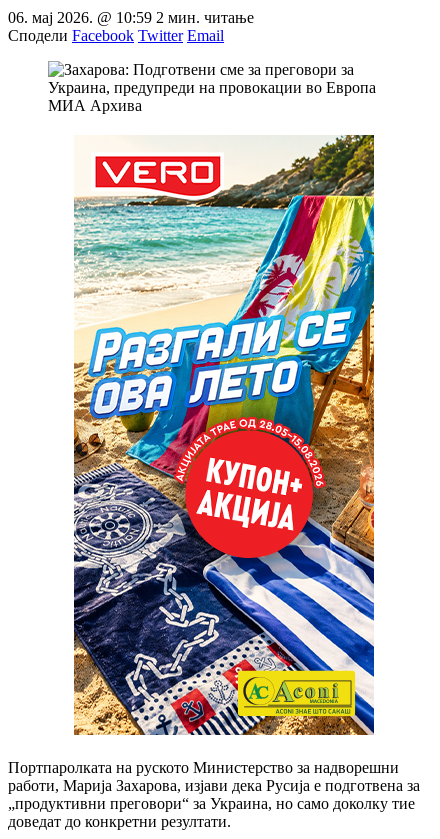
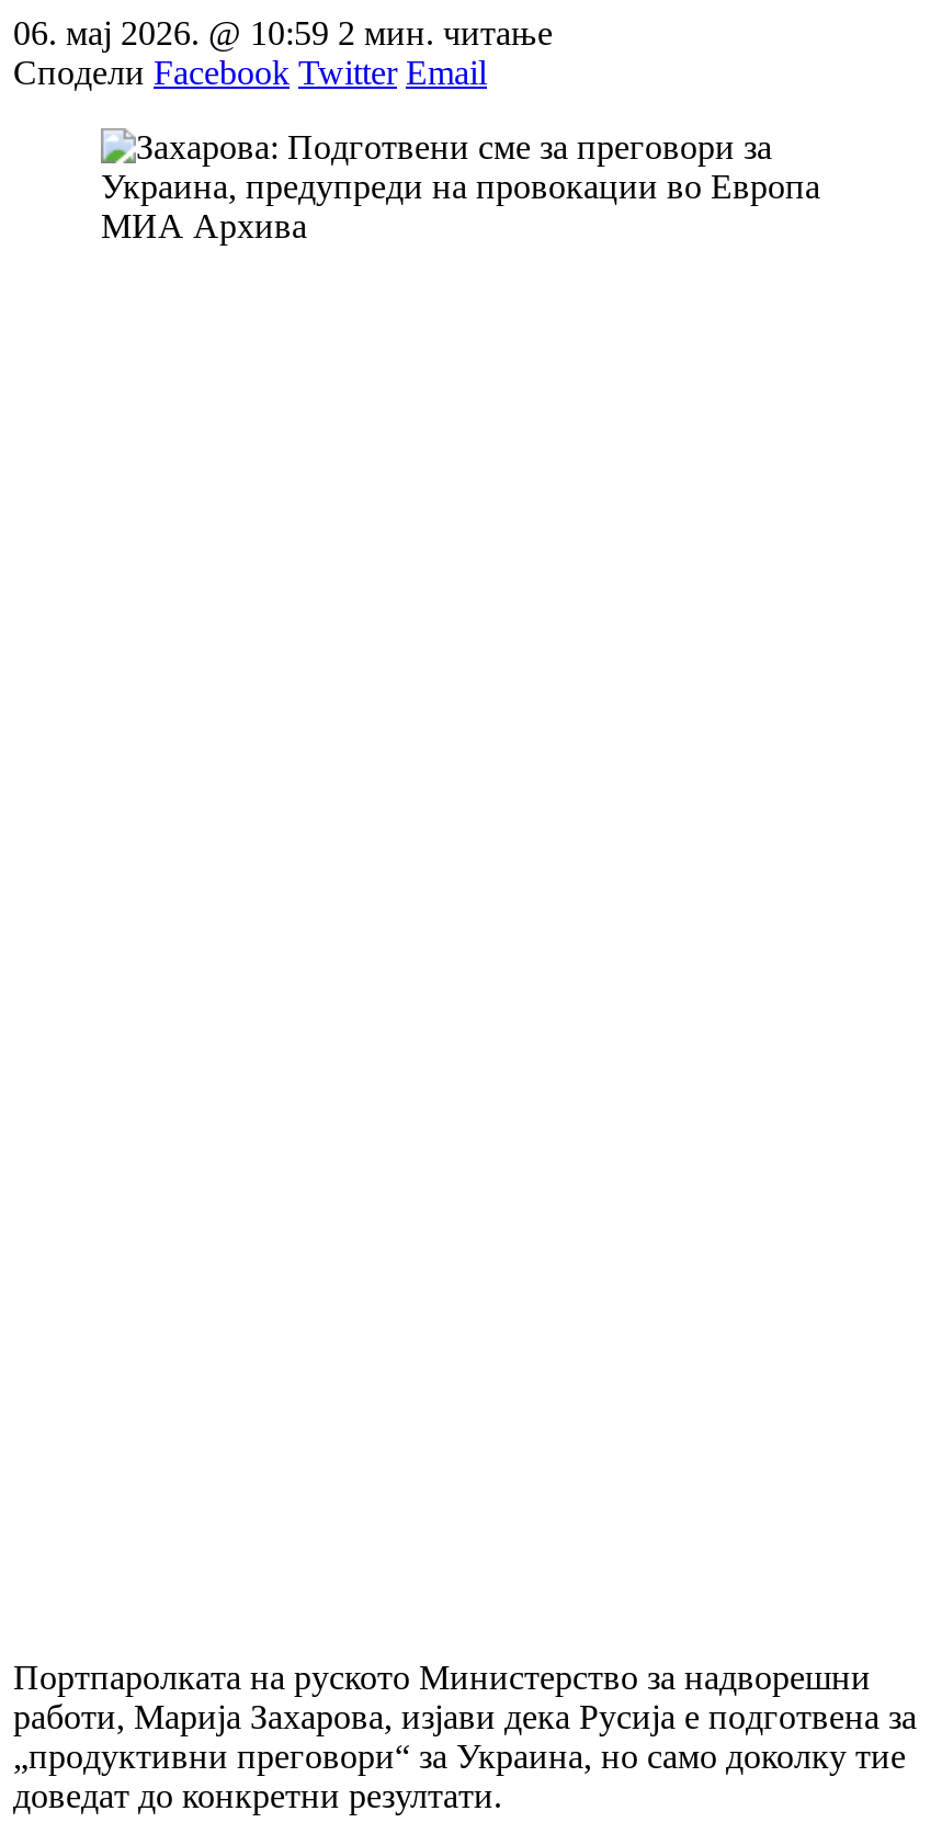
- [image]
